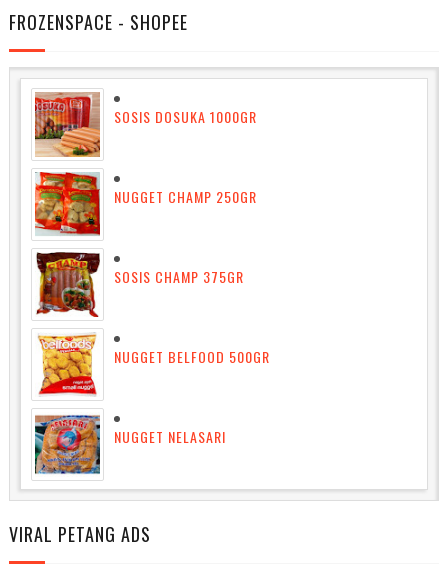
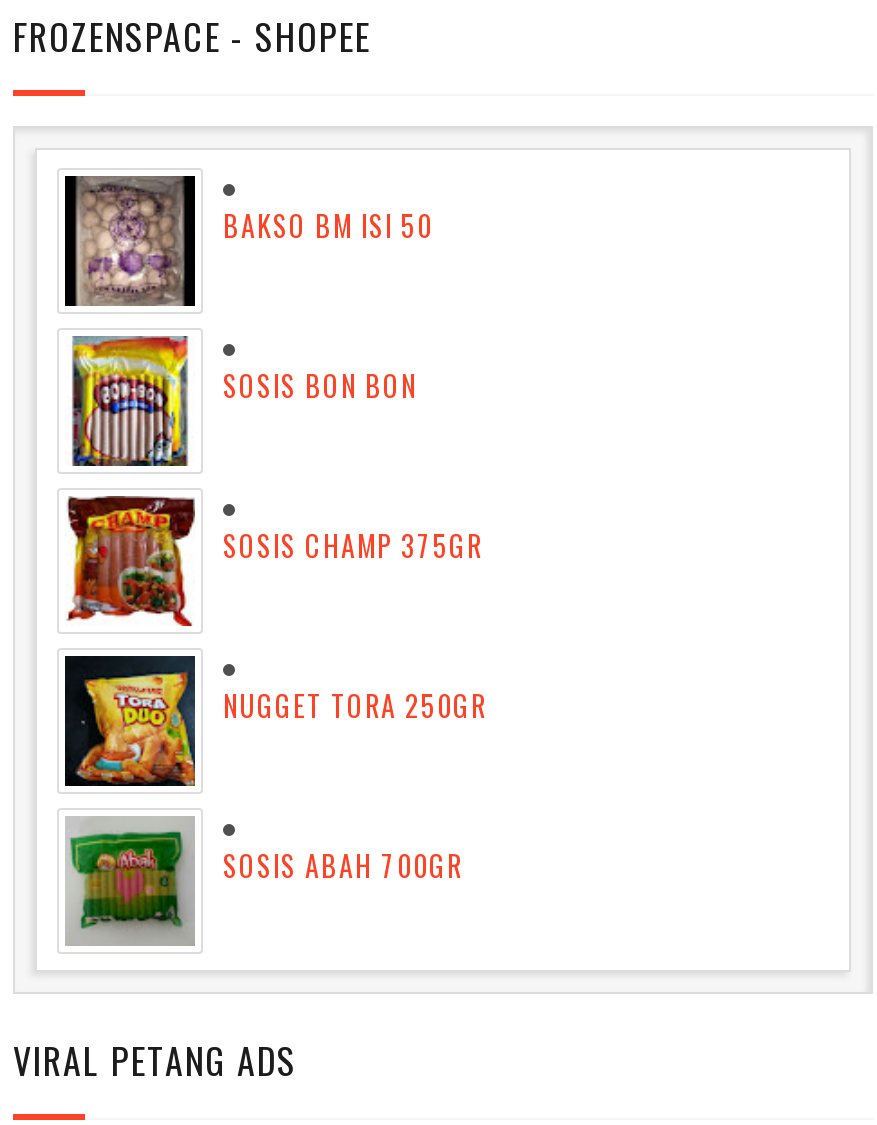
- [image]
- SOSIS DOSUKA 1000GR
+ [image]
+ BAKSO BM ISI 50

- [image]
- NUGGET CHAMP 250GR
+ [image]
+ SOSIS BON BON

- [image]
- NUGGET BELFOOD 500GR
+ [image]
+ NUGGET TORA 250GR

- [image]
- NUGGET NELASARI
+ [image]
+ SOSIS ABAH 700GR
